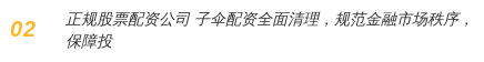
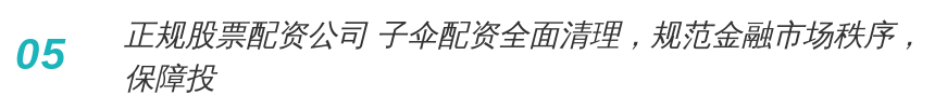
- 02
+ 05
